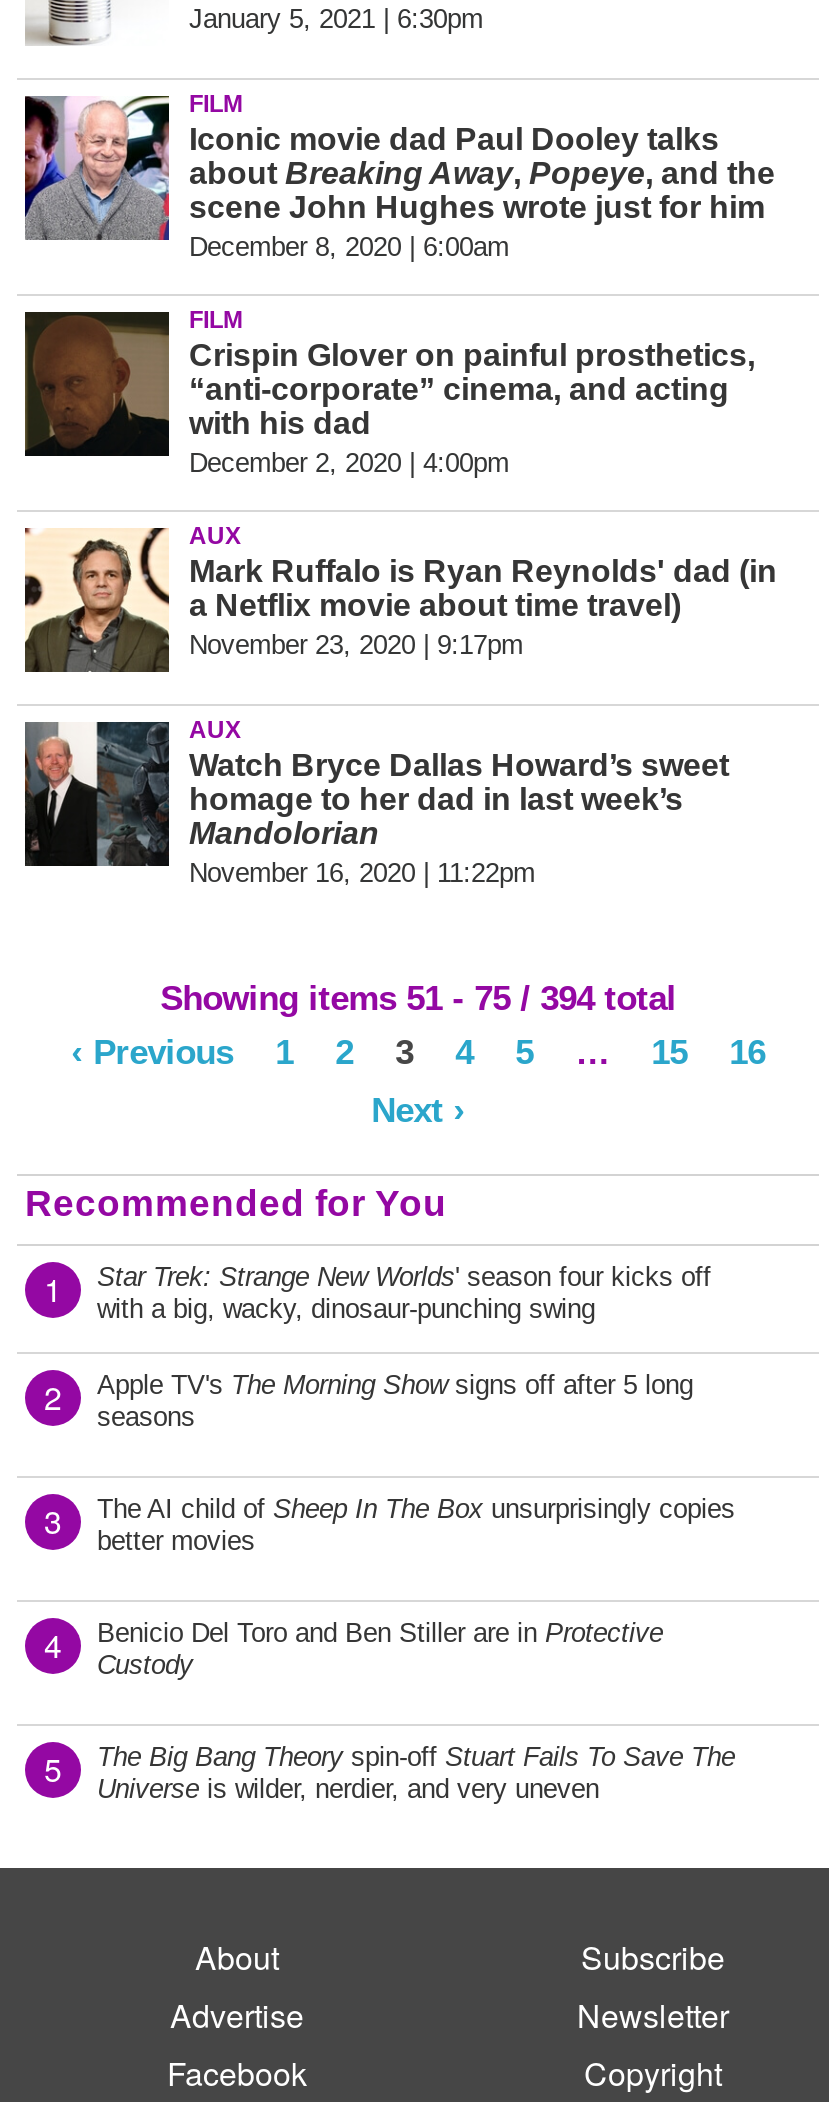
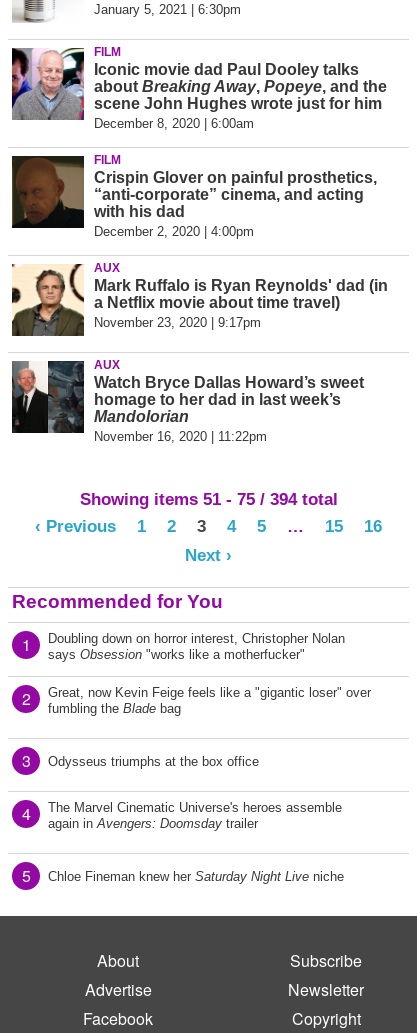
- Star Trek: Strange New Worlds ' season four kicks off
- with a big, wacky, dinosaur-punching swing
+ Doubling down on horror interest, Christopher Nolan
+ says Obsession "works like a motherfucker"

- Apple TV's The Morning Show signs off after 5 long
- seasons
+ Great, now Kevin Feige feels like a "gigantic loser" over
+ fumbling the Blade bag

- The AI child of Sheep In The Box unsurprisingly copies
- better movies
+ Odysseus triumphs at the box office

- Benicio Del Toro and Ben Stiller are in Protective
- Custody
+ The Marvel Cinematic Universe's heroes assemble
+ again in Avengers: Doomsday trailer

- The Big Bang Theory spin-off Stuart Fails To Save The
- Universe is wilder, nerdier, and very uneven
+ Chloe Fineman knew her Saturday Night Live niche
